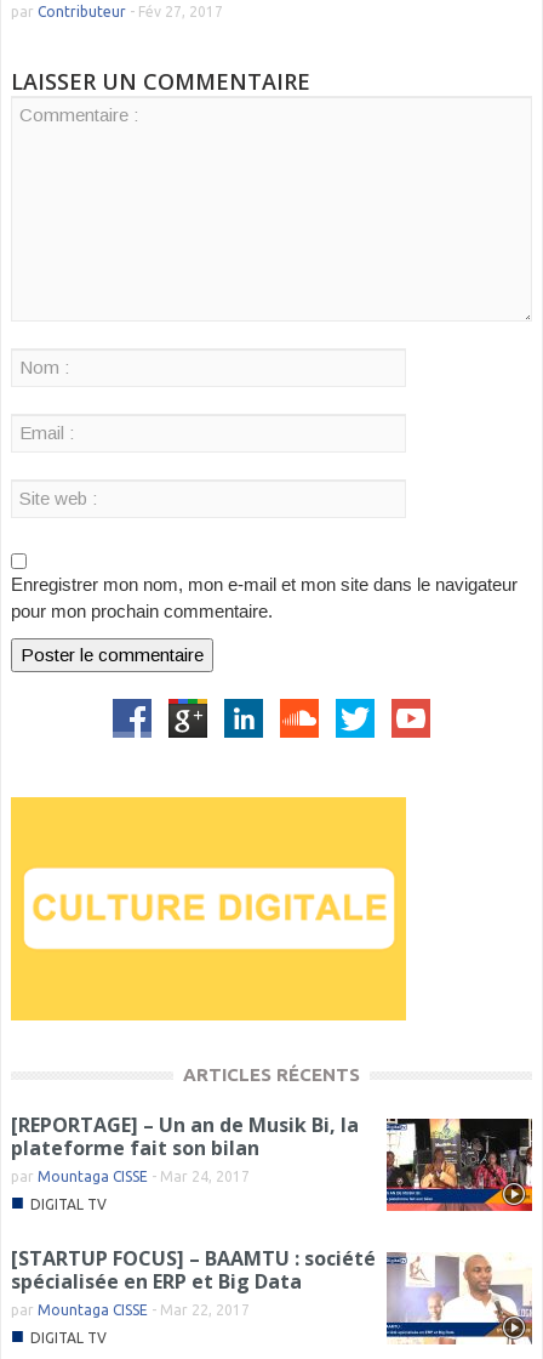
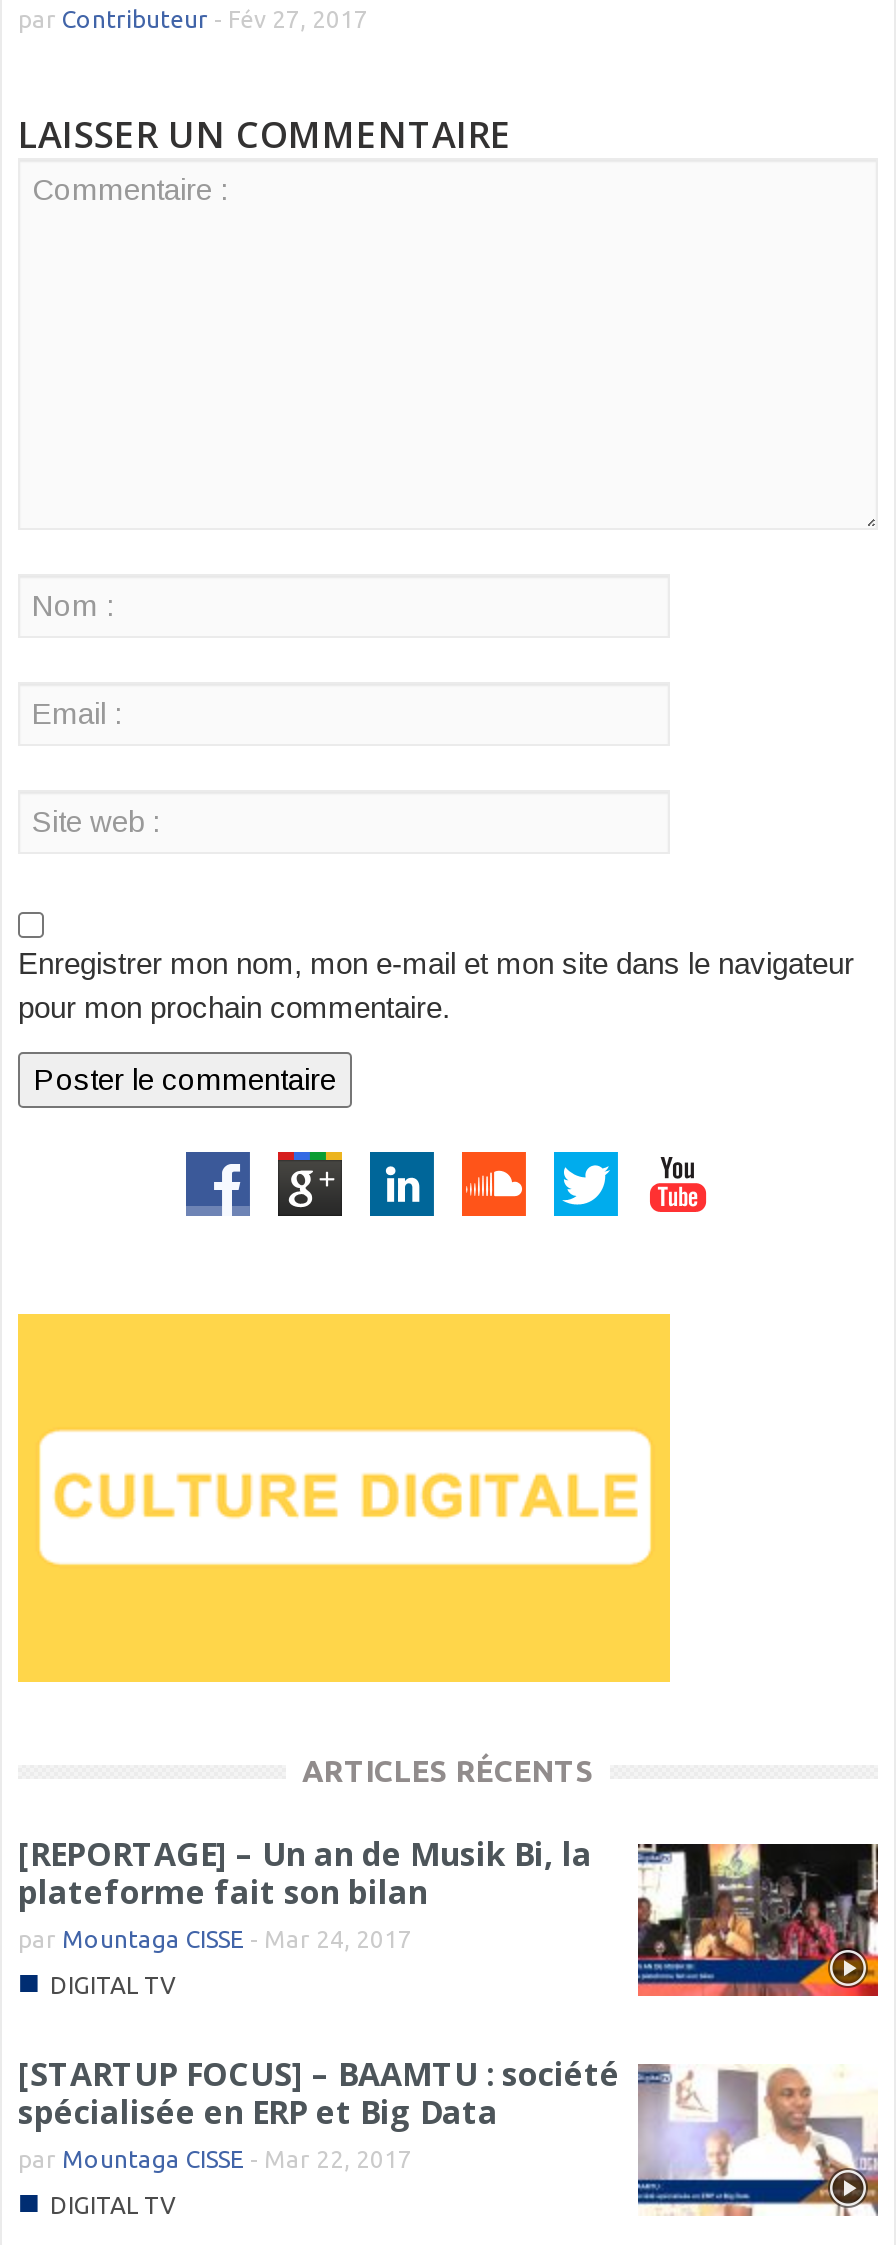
- [image]
+ [image]
